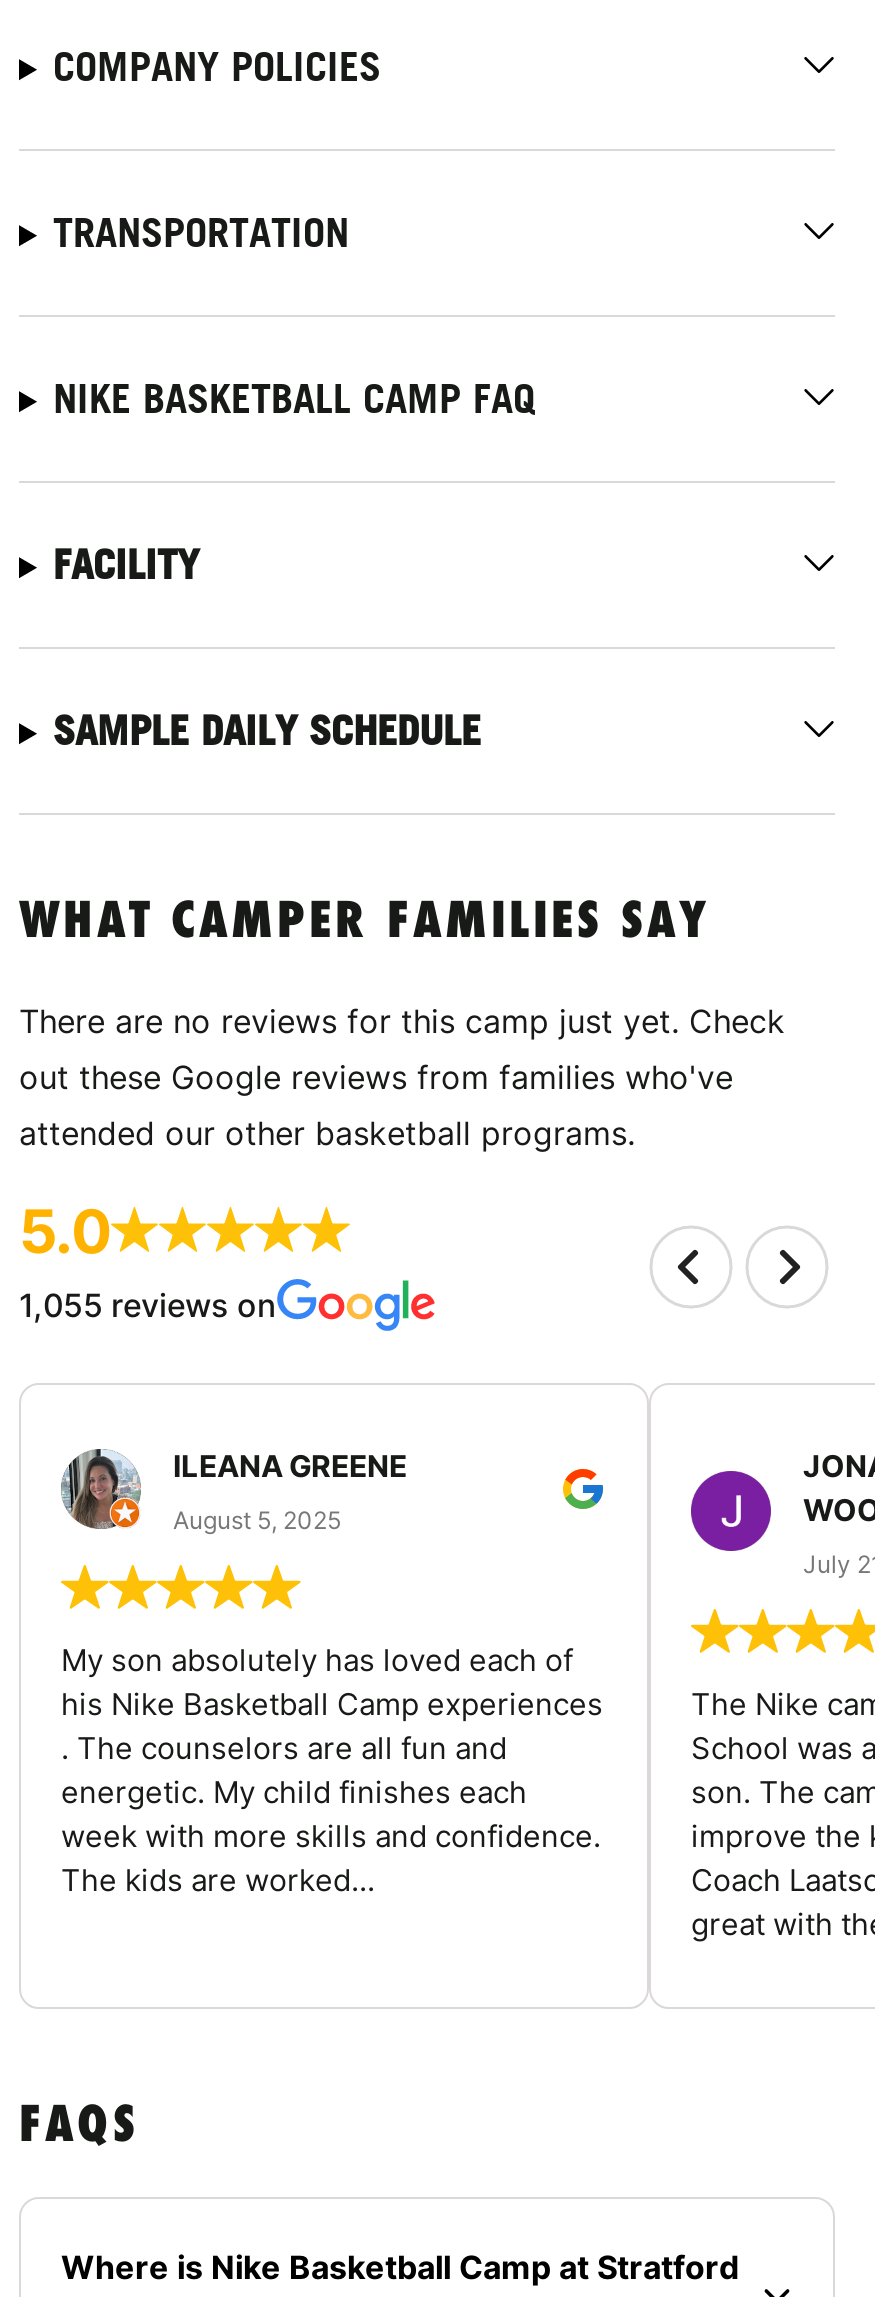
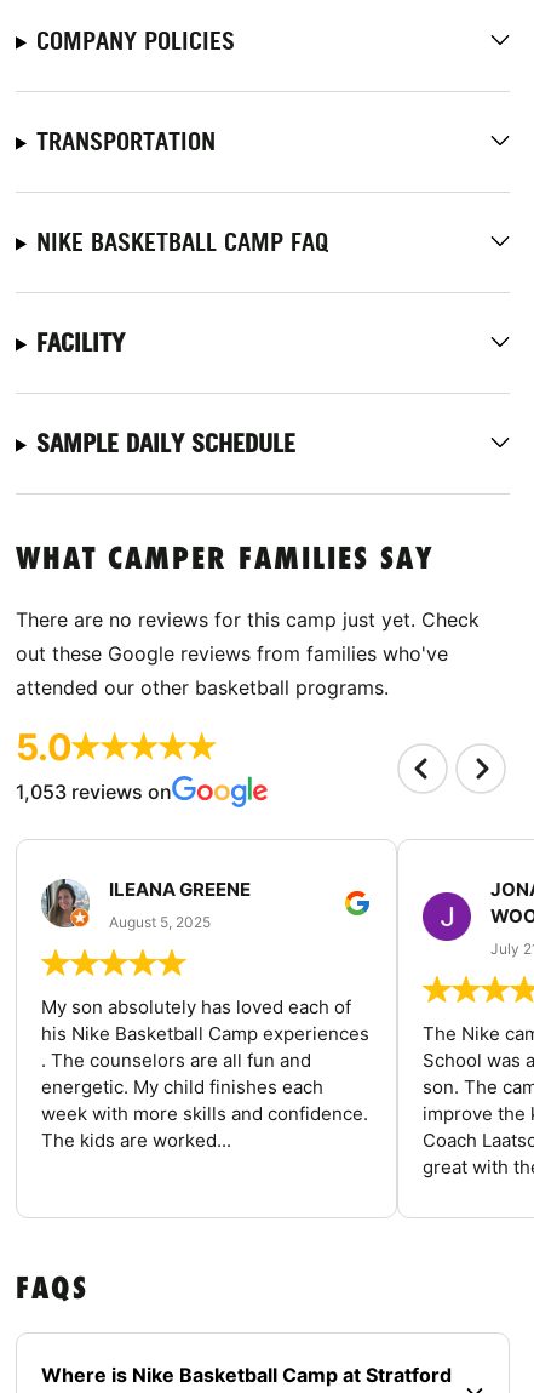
- 1,055 reviews on
+ 1,053 reviews on
